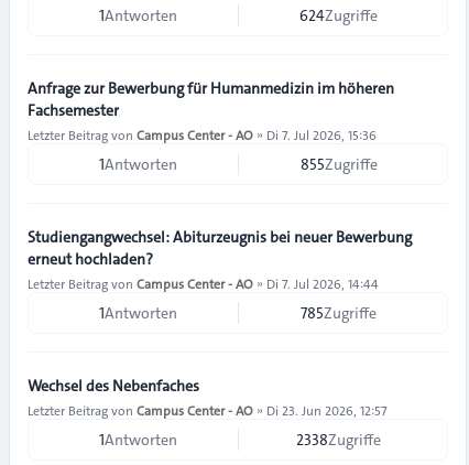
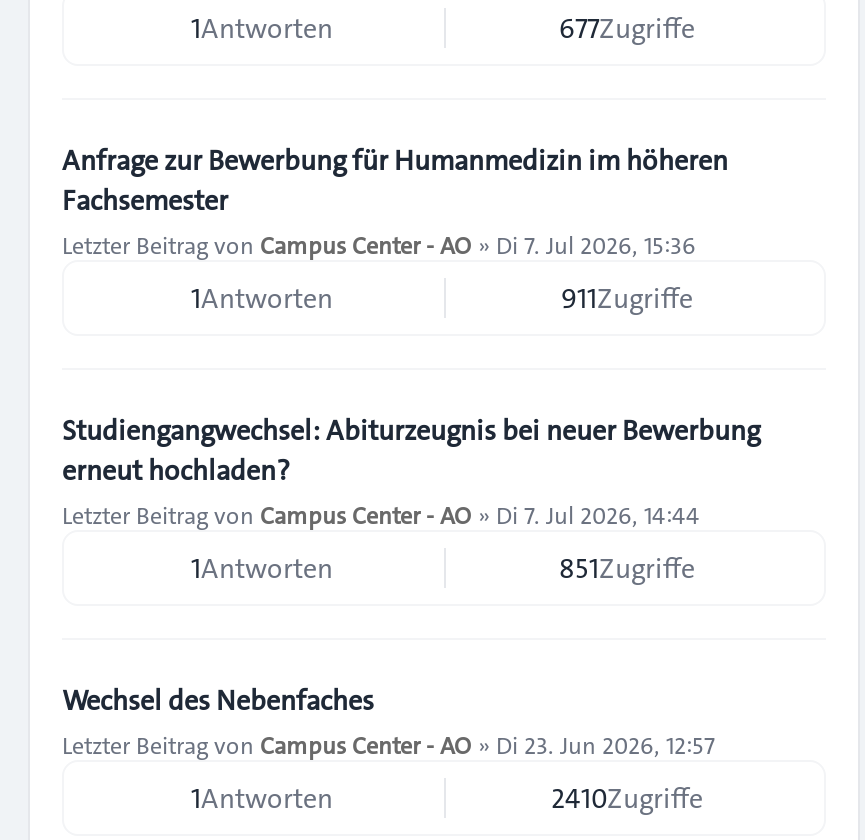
- 624Zugriffe
+ 677Zugriffe

- 855Zugriffe
+ 911Zugriffe

- 785Zugriffe
+ 851Zugriffe

- 2338Zugriffe
+ 2410Zugriffe
